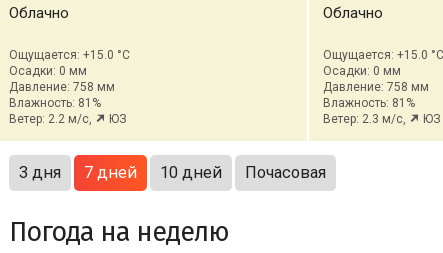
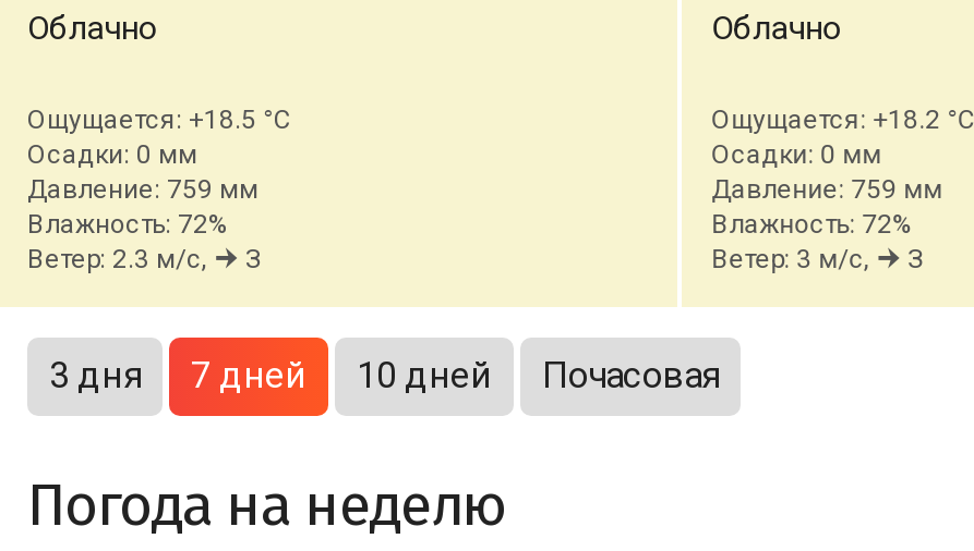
- Ощущается: +15.0 °C
+ Ощущается: +18.5 °C

- Ощущается: +15.0 °C
+ Ощущается: +18.2 °C

- Давление: 758 мм
- Влажность: 81%
- Ветер: 2.2 м/с,
- ЮЗ
+ Давление: 759 мм
+ Влажность: 72%
+ Ветер: 2.3 м/с,
+ З

- Давление: 758 мм
- Влажность: 81%
- Ветер: 2.3 м/с,
- ЮЗ
+ Давление: 759 мм
+ Влажность: 72%
+ Ветер: 3 м/с,
+ З
